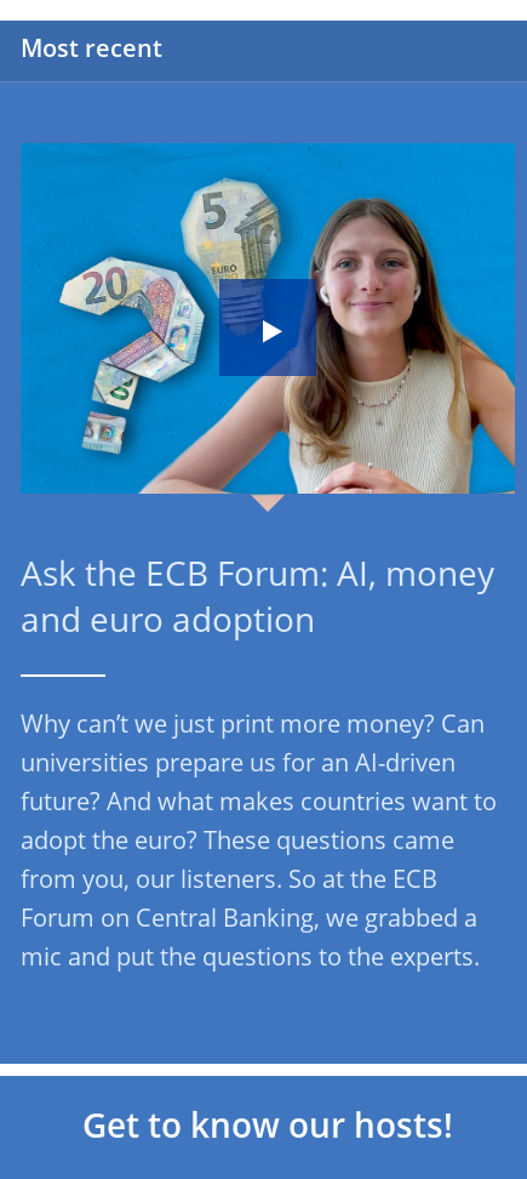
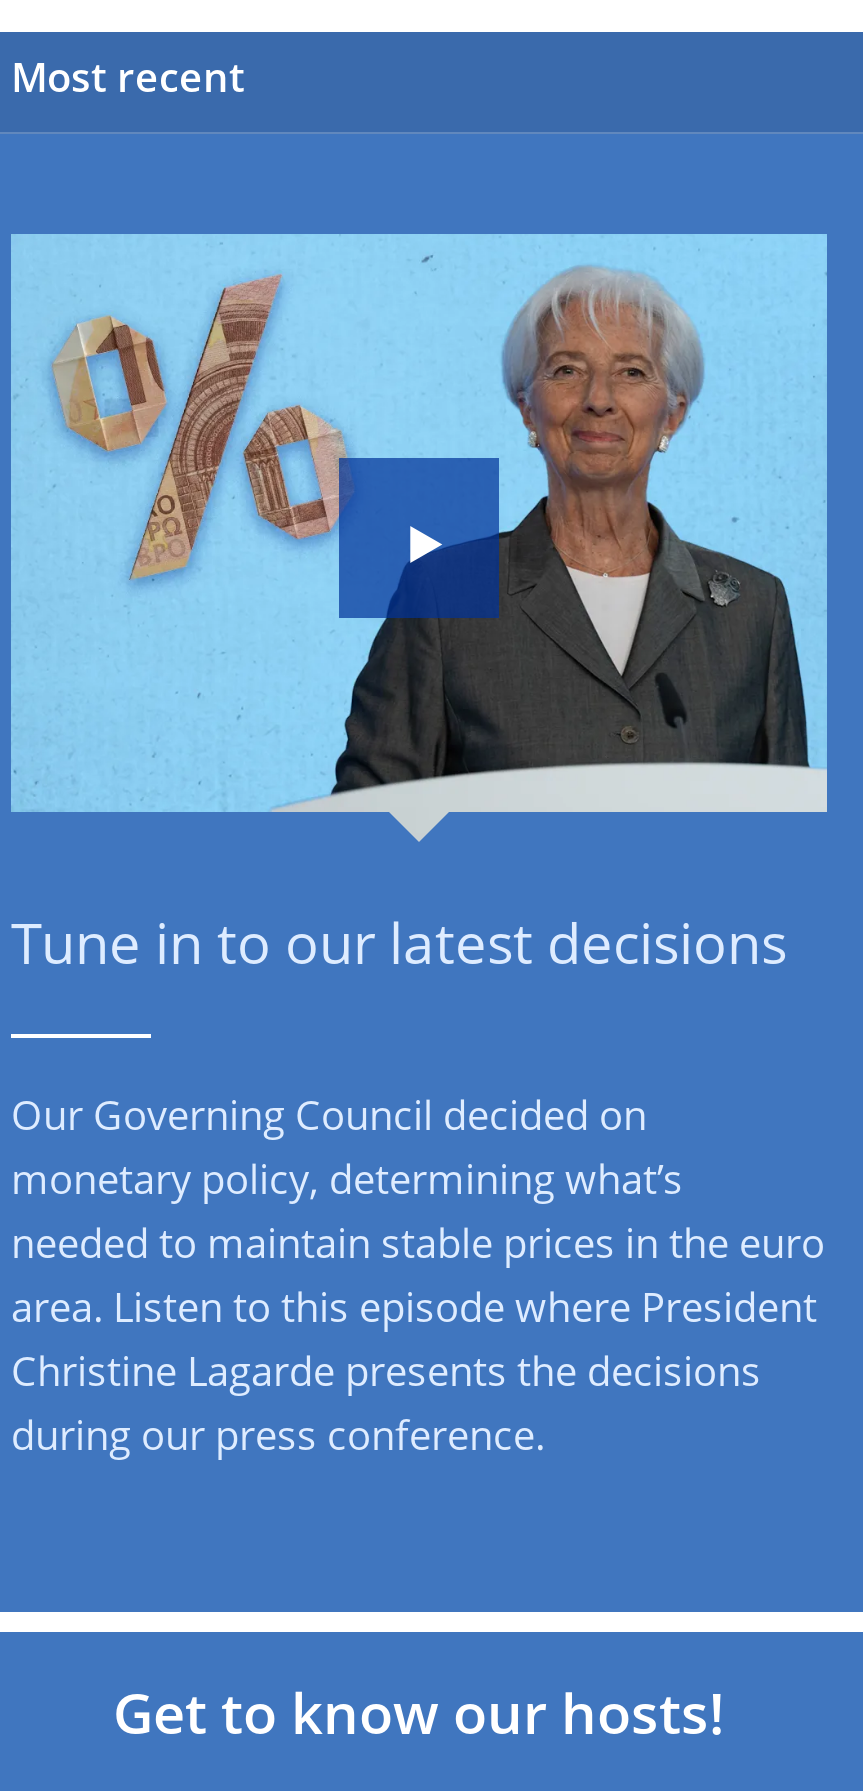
- [image]
+ [image]

- Ask the ECB Forum: AI, money
- and euro adoption
- Why can’t we just print more money? Can
- universities prepare us for an AI-driven
- future? And what makes countries want to
- adopt the euro? These questions came
- from you, our listeners. So at the ECB
- Forum on Central Banking, we grabbed a
- mic and put the questions to the experts.
+ Tune in to our latest decisions
+ Our Governing Council decided on
+ monetary policy, determining what’s
+ needed to maintain stable prices in the euro
+ area. Listen to this episode where President
+ Christine Lagarde presents the decisions
+ during our press conference.
